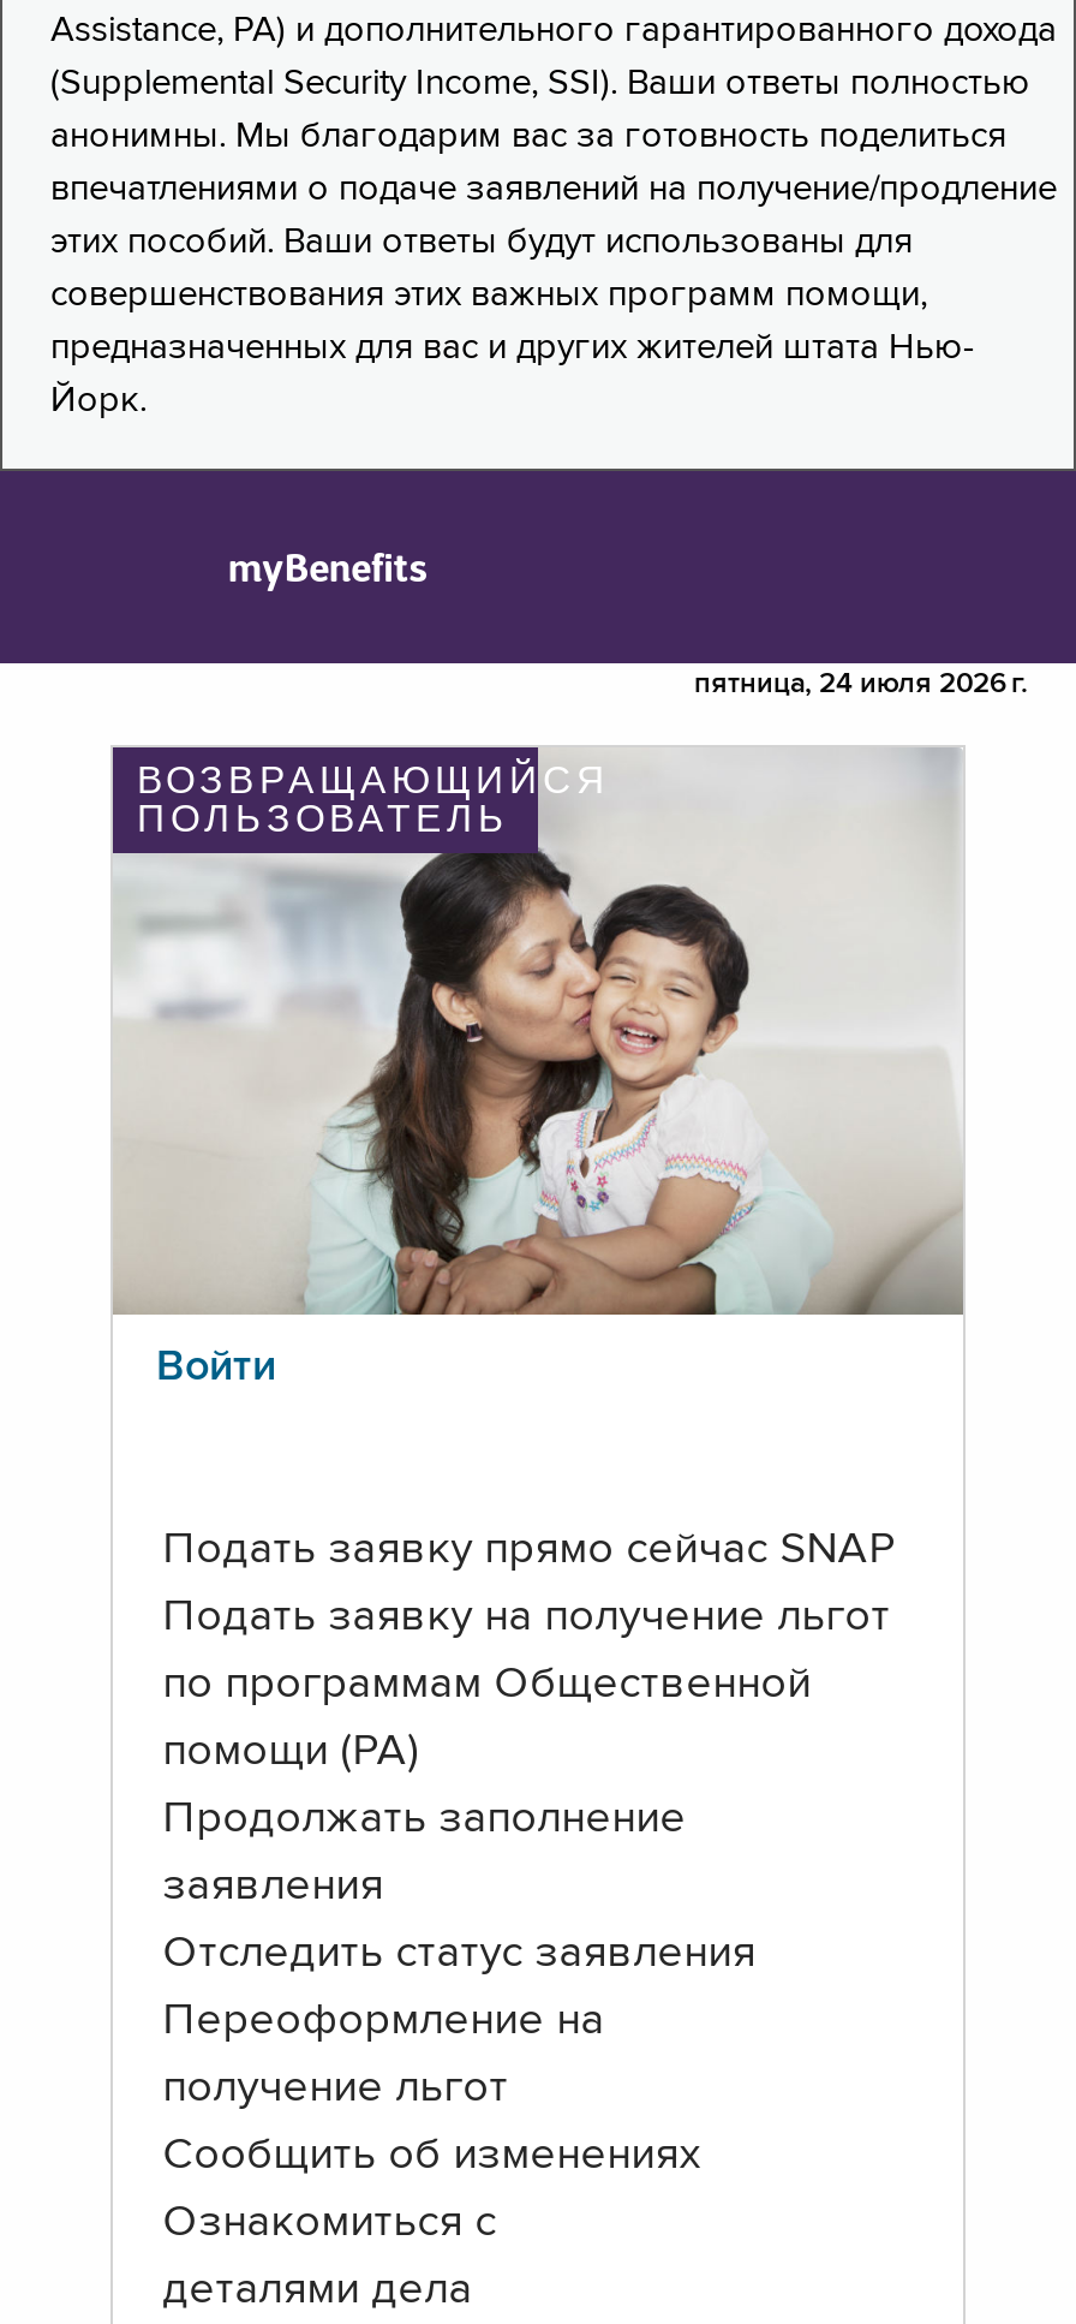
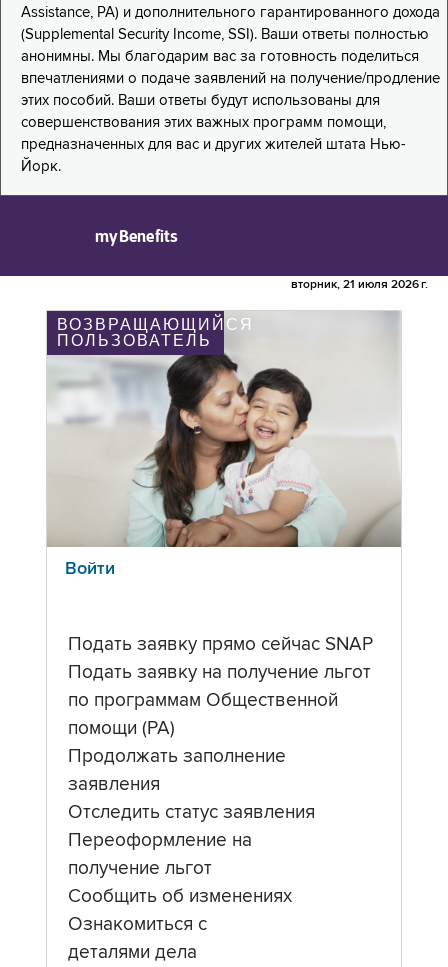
- пятница, 24 июля 2026 г.
+ вторник, 21 июля 2026 г.
